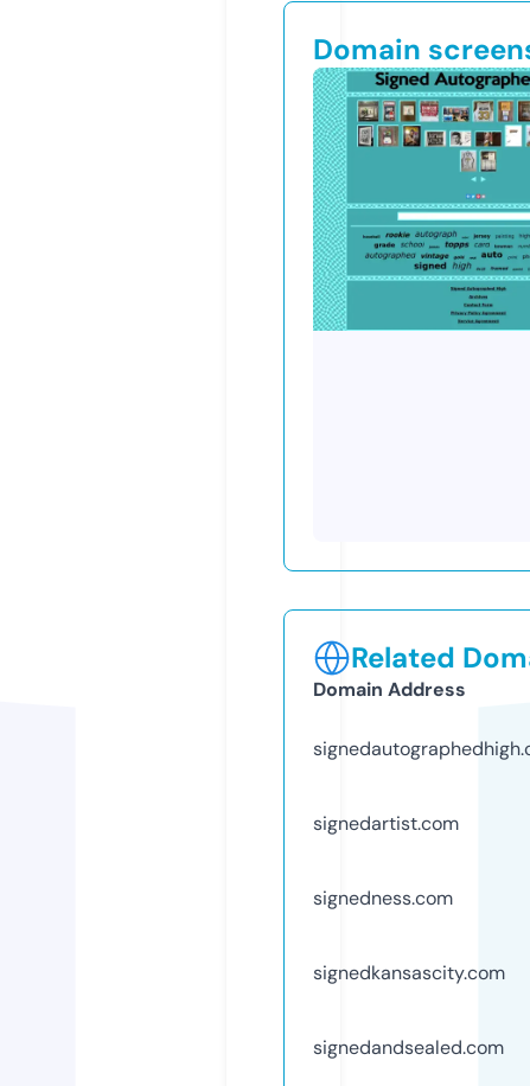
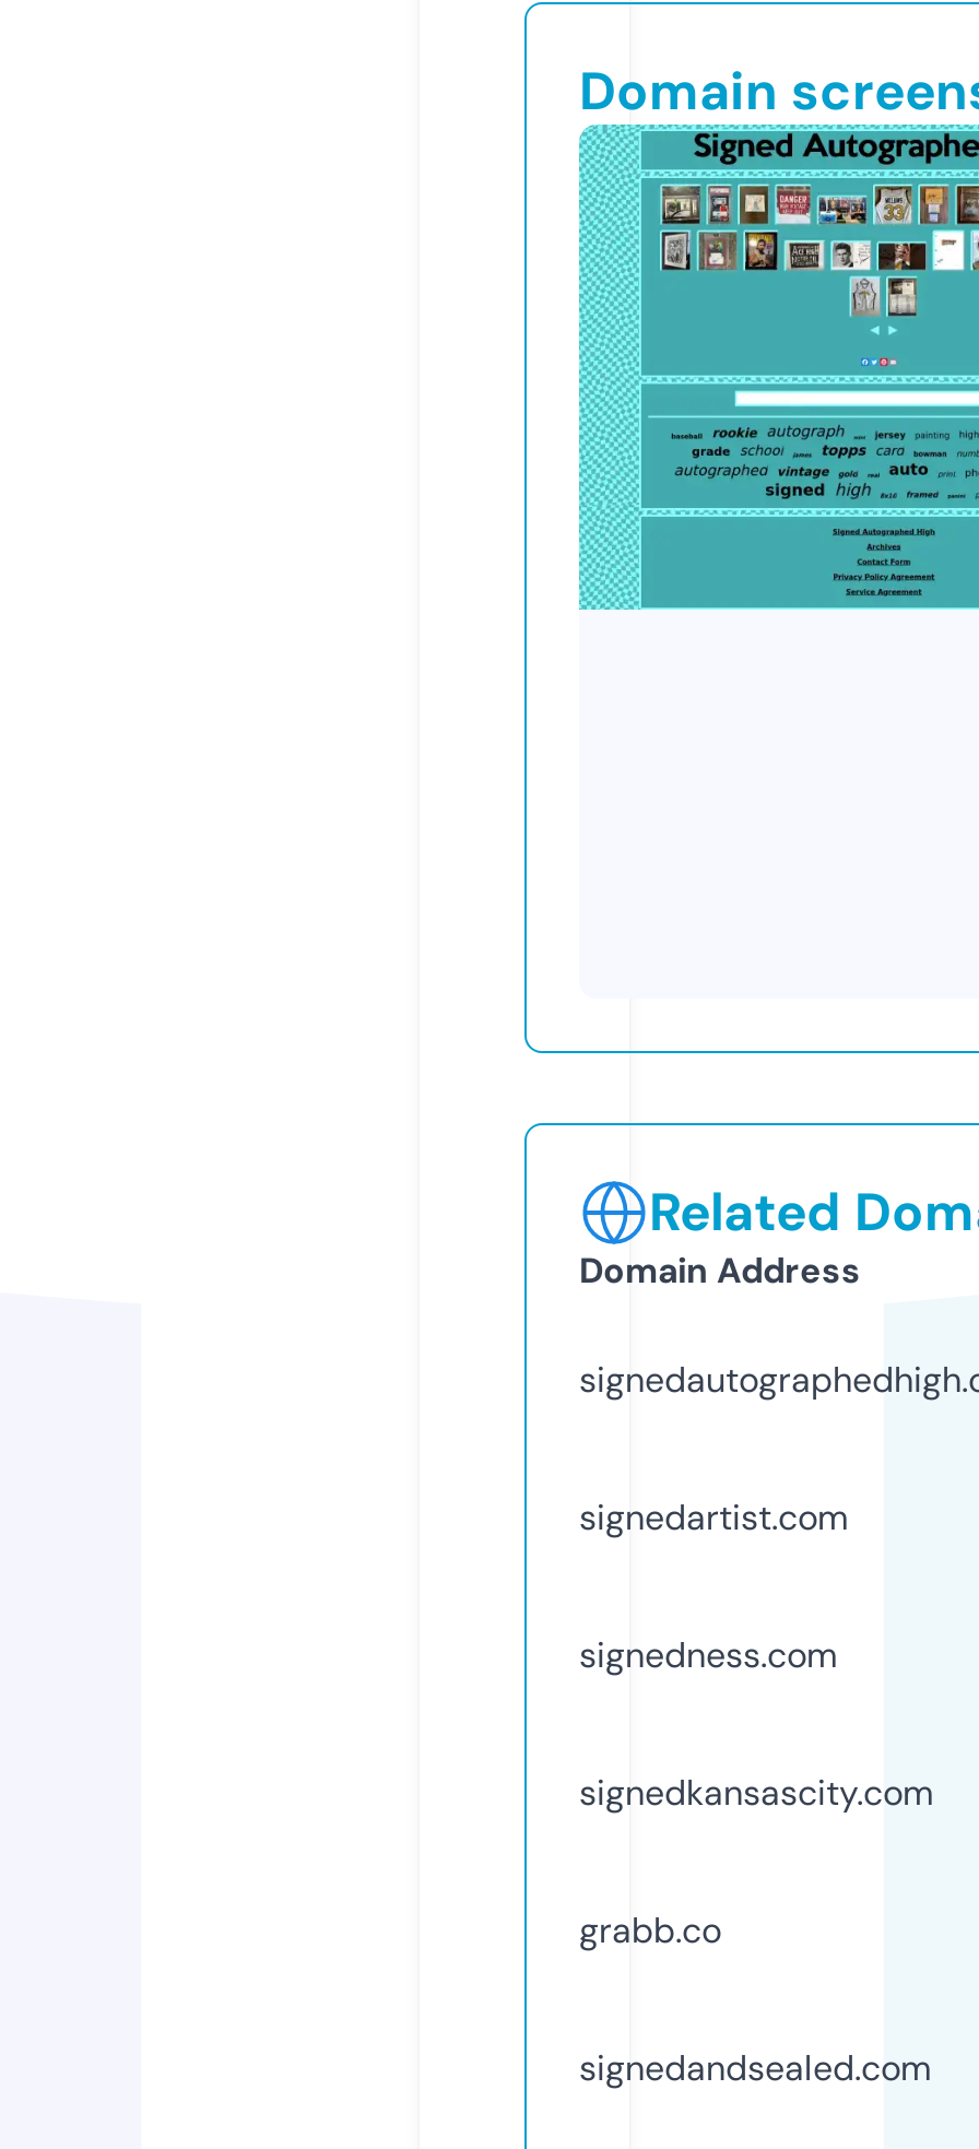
+ grabb.co
